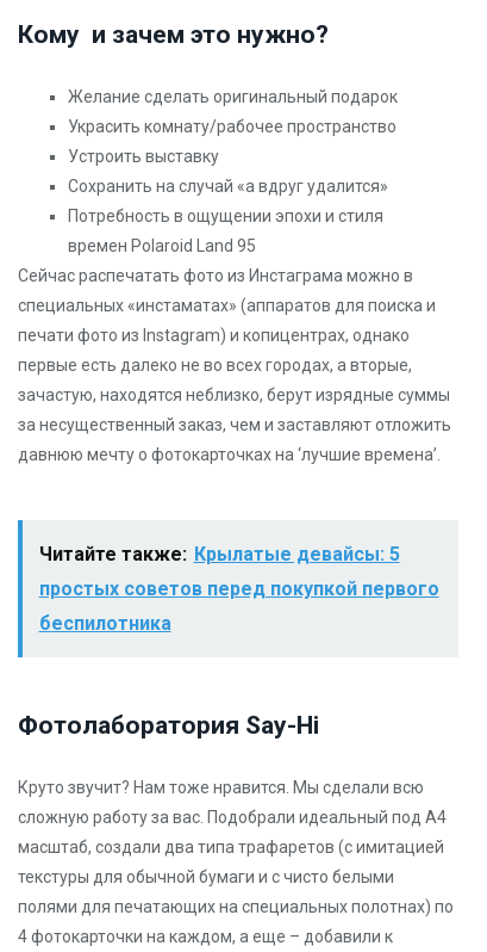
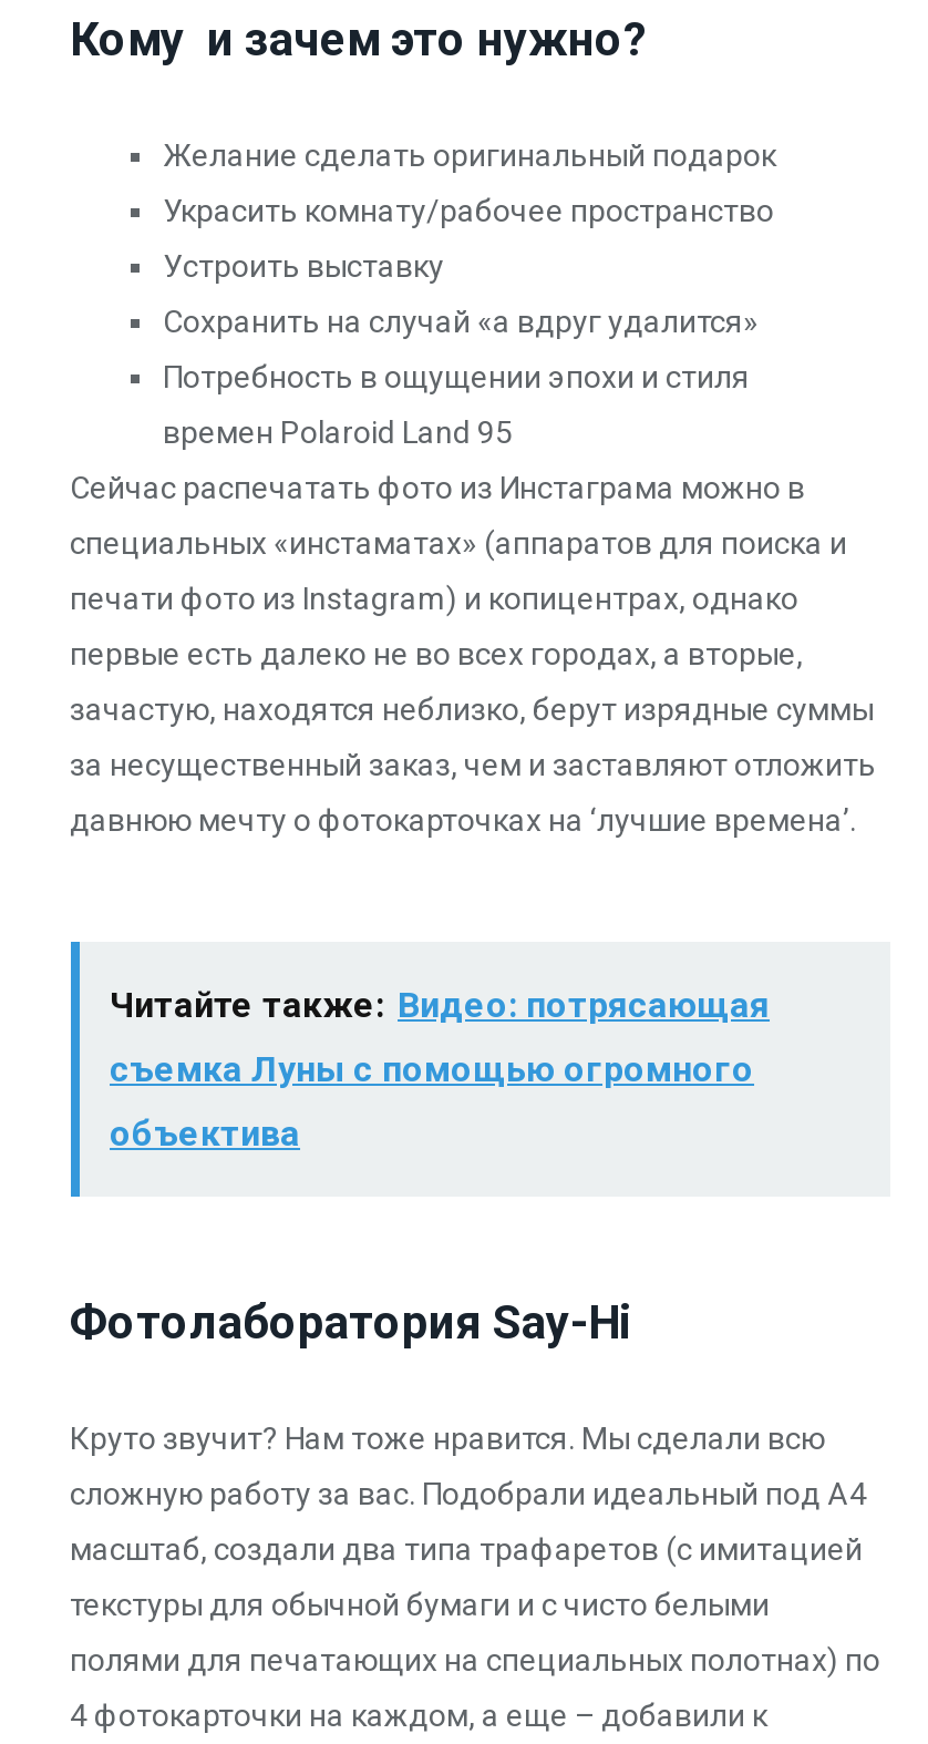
- Читайте также: Крылатые девайсы: 5
+ Читайте также: Видео: потрясающая

- простых советов перед покупкой первого
+ съемка Луны с помощью огромного

- беспилотника
+ объектива
